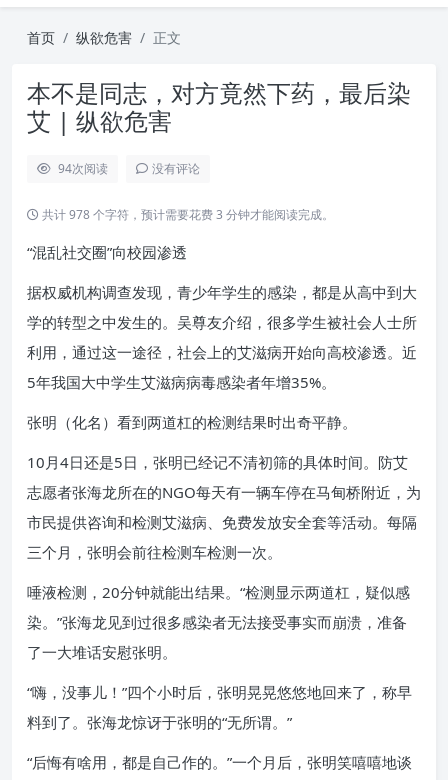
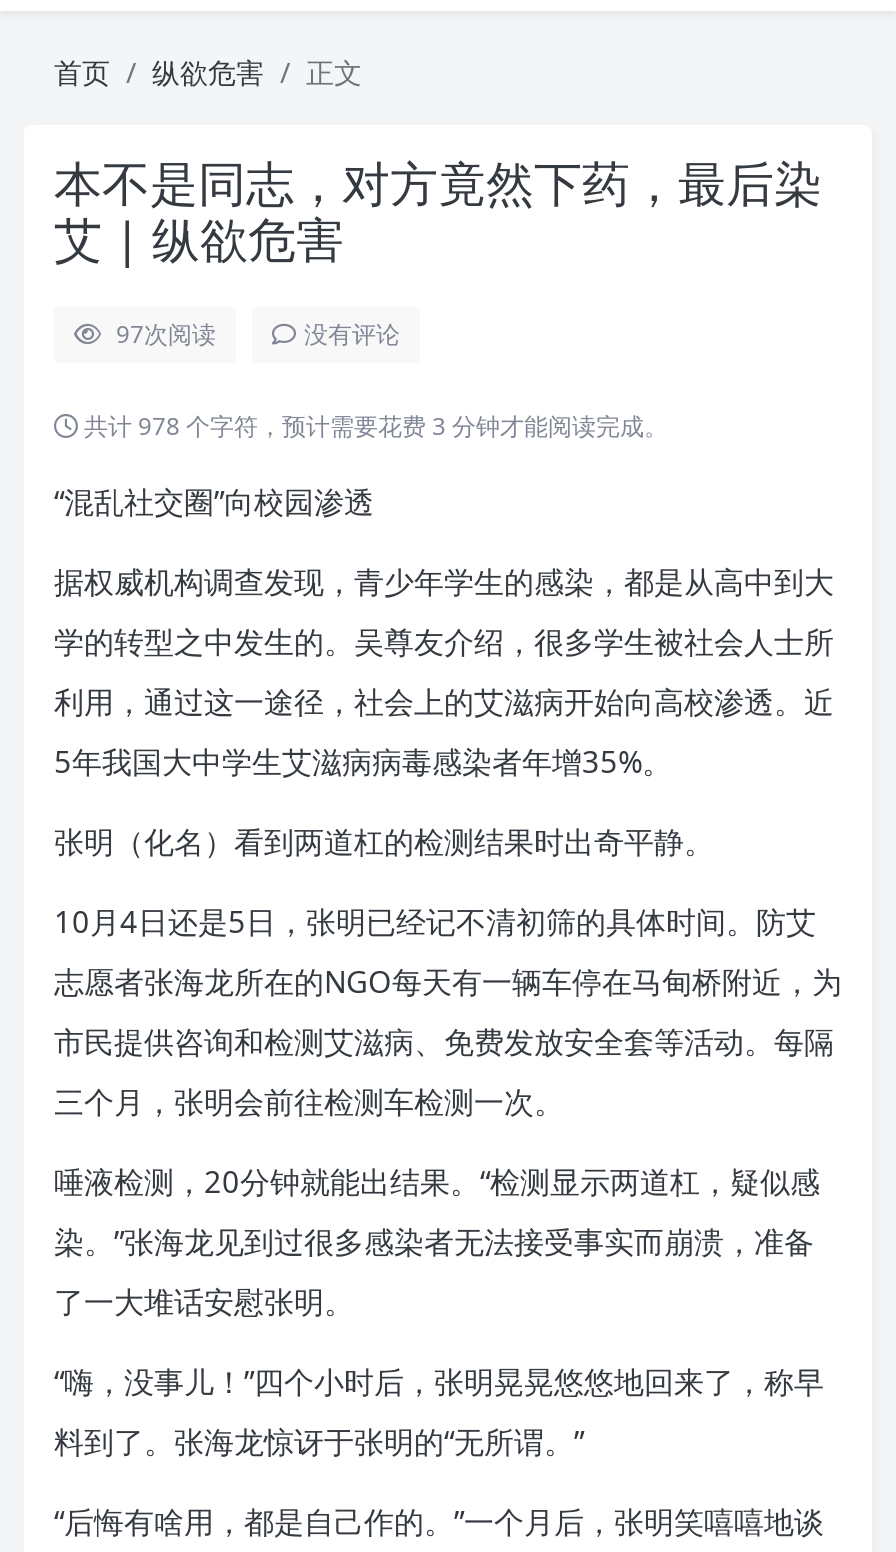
- 94次阅读
+ 97次阅读
